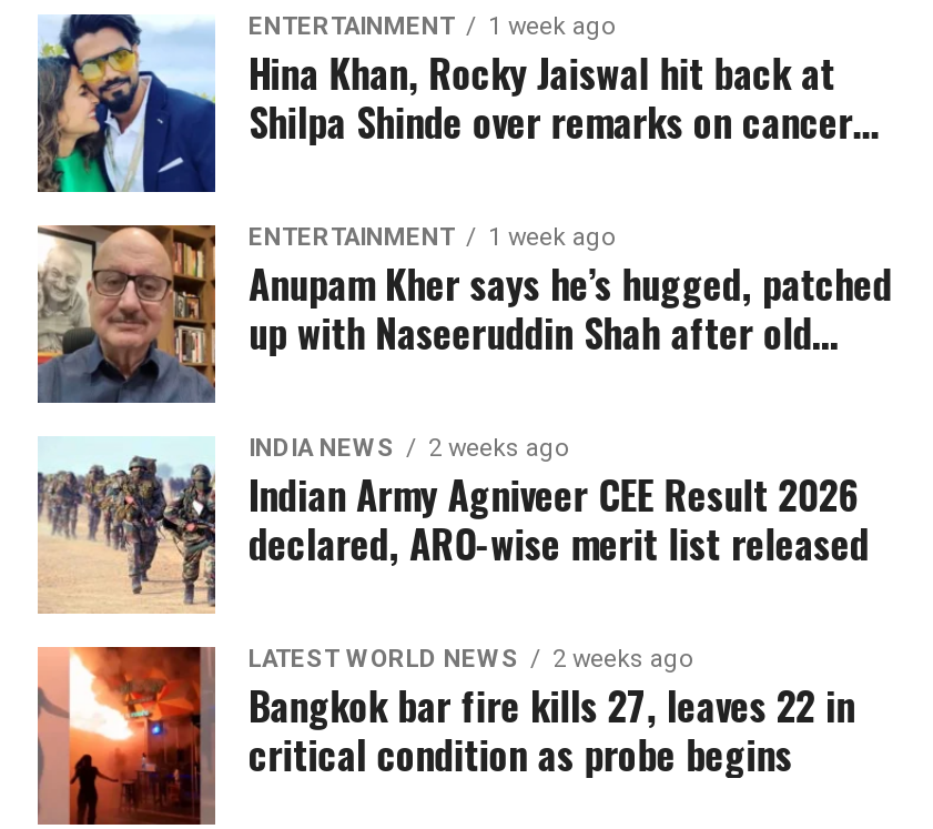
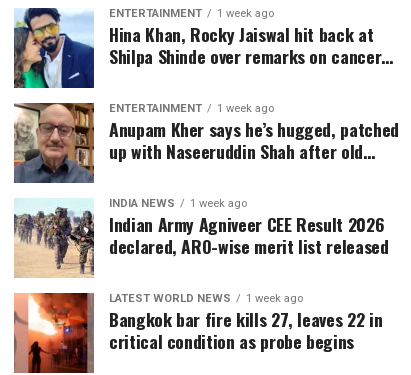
- INDIA NEWS 2 weeks ago
+ INDIA NEWS 1 week ago

- LATEST WORLD NEWS 2 weeks ago
+ LATEST WORLD NEWS 1 week ago
